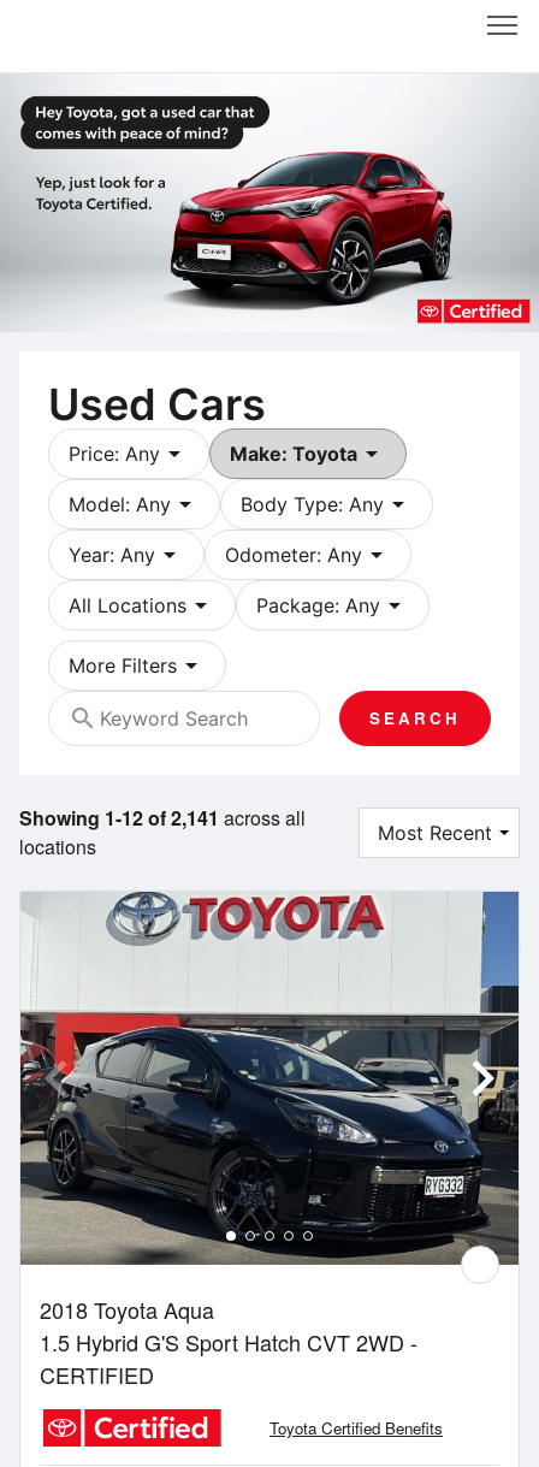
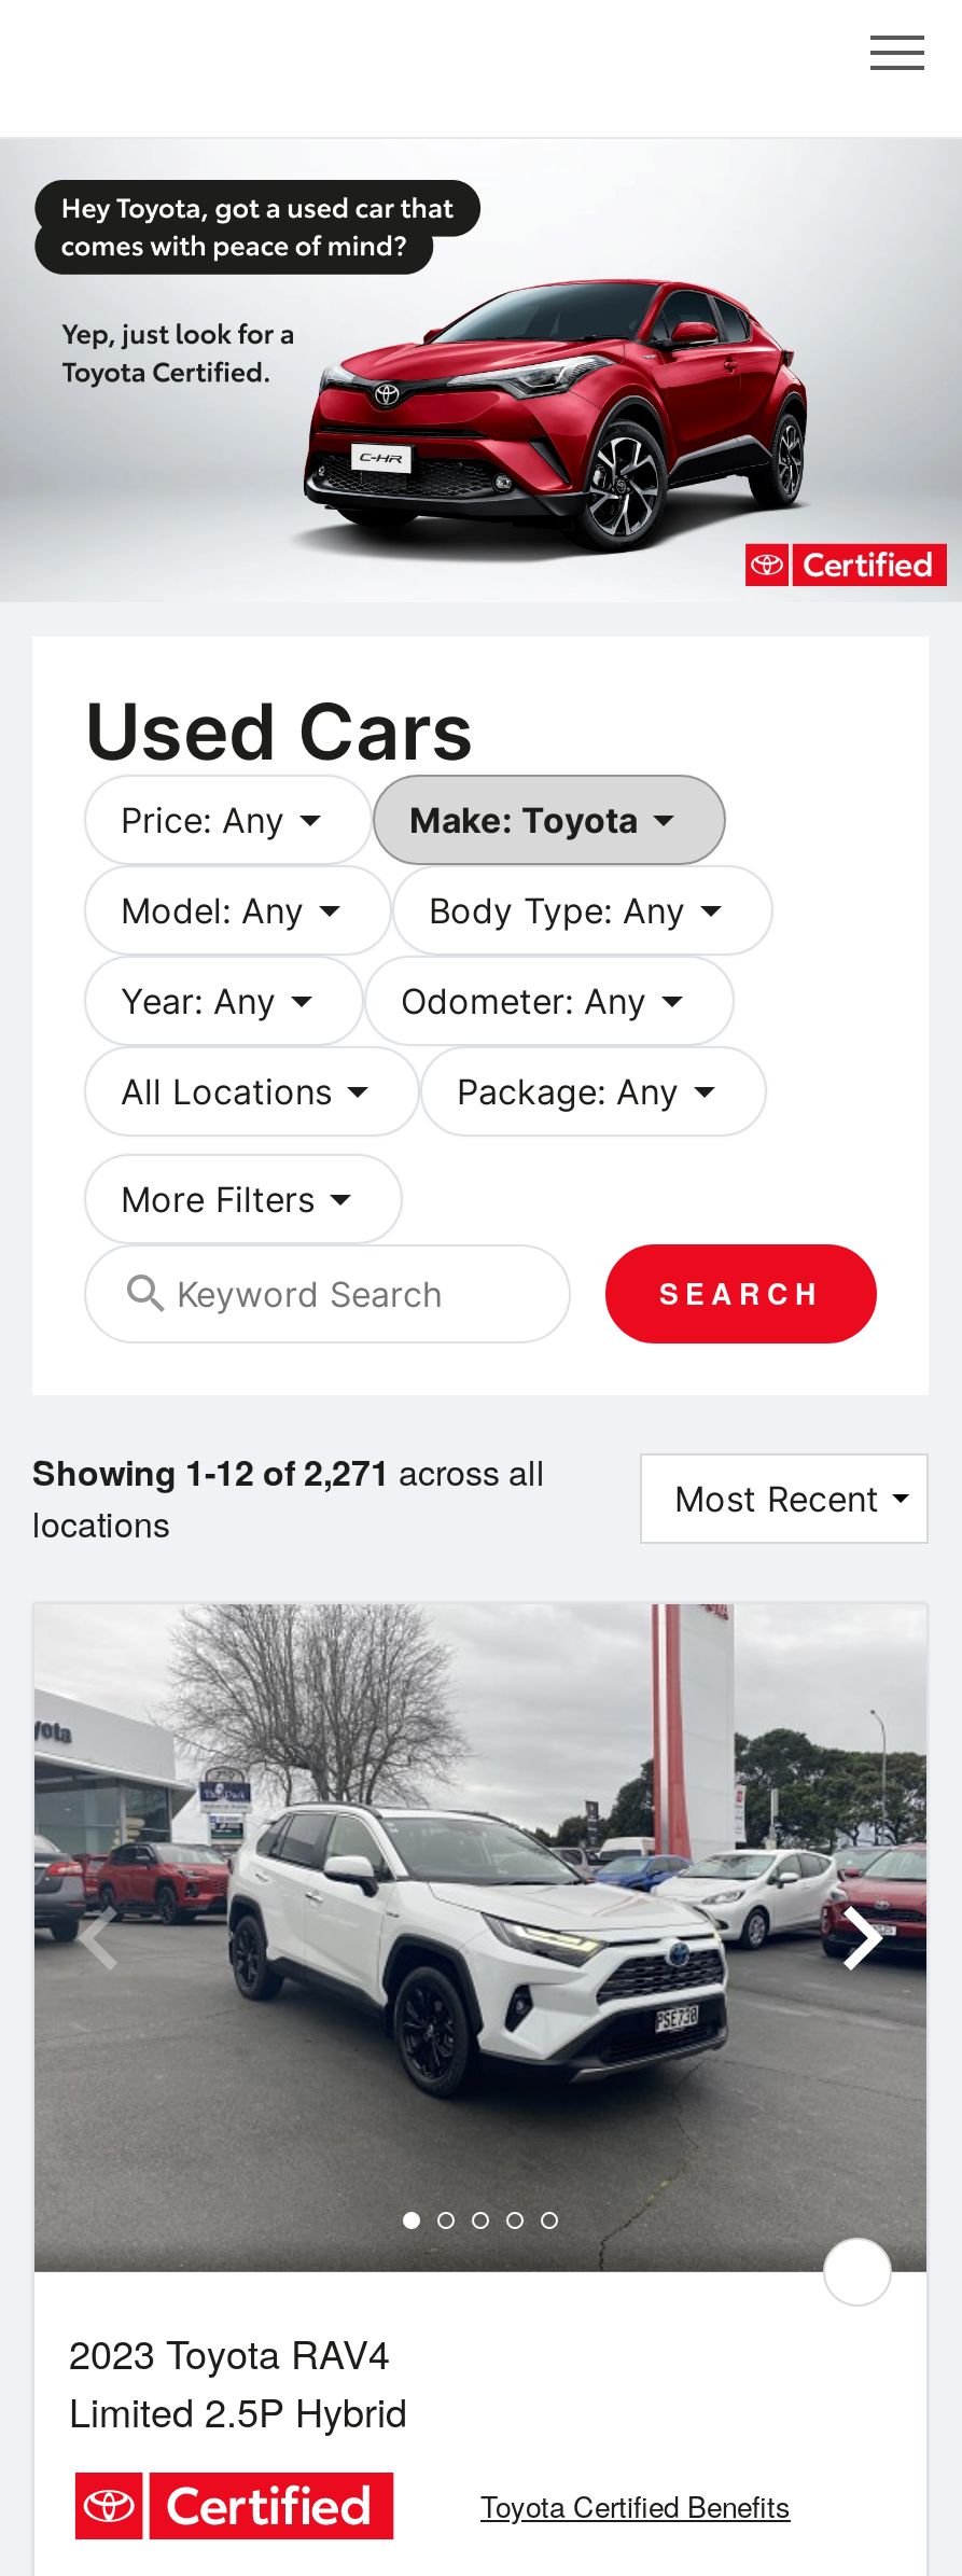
- Showing 1-12 of 2,141 across all
+ Showing 1-12 of 2,271 across all

- [image]
- 2018 Toyota Aqua
- 1.5 Hybrid G'S Sport Hatch CVT 2WD -
- CERTIFIED
+ [image]
+ 2023 Toyota RAV4
+ Limited 2.5P Hybrid
